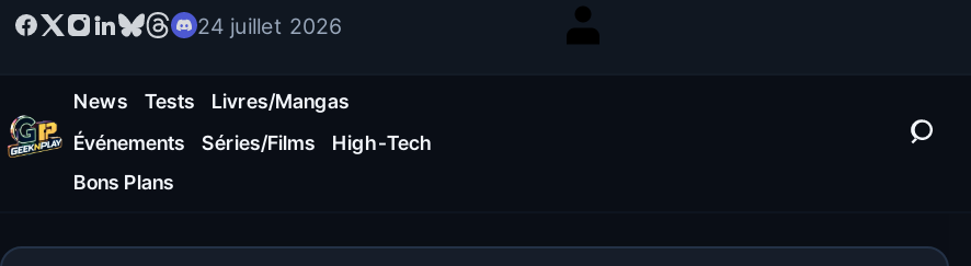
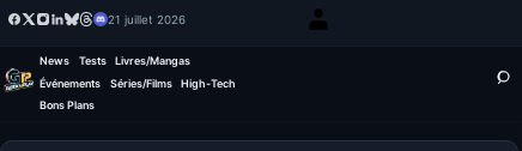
- 24 juillet 2026
+ 21 juillet 2026
